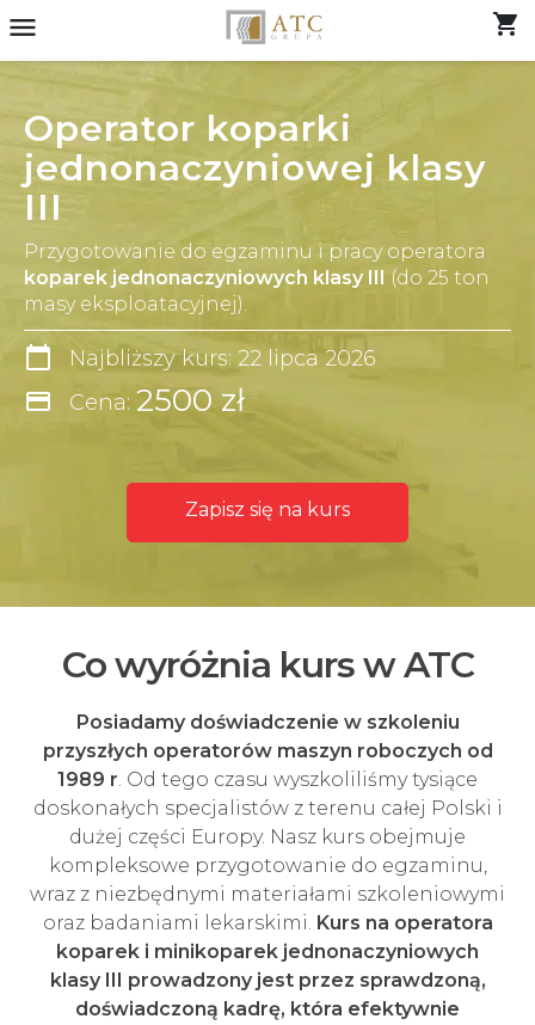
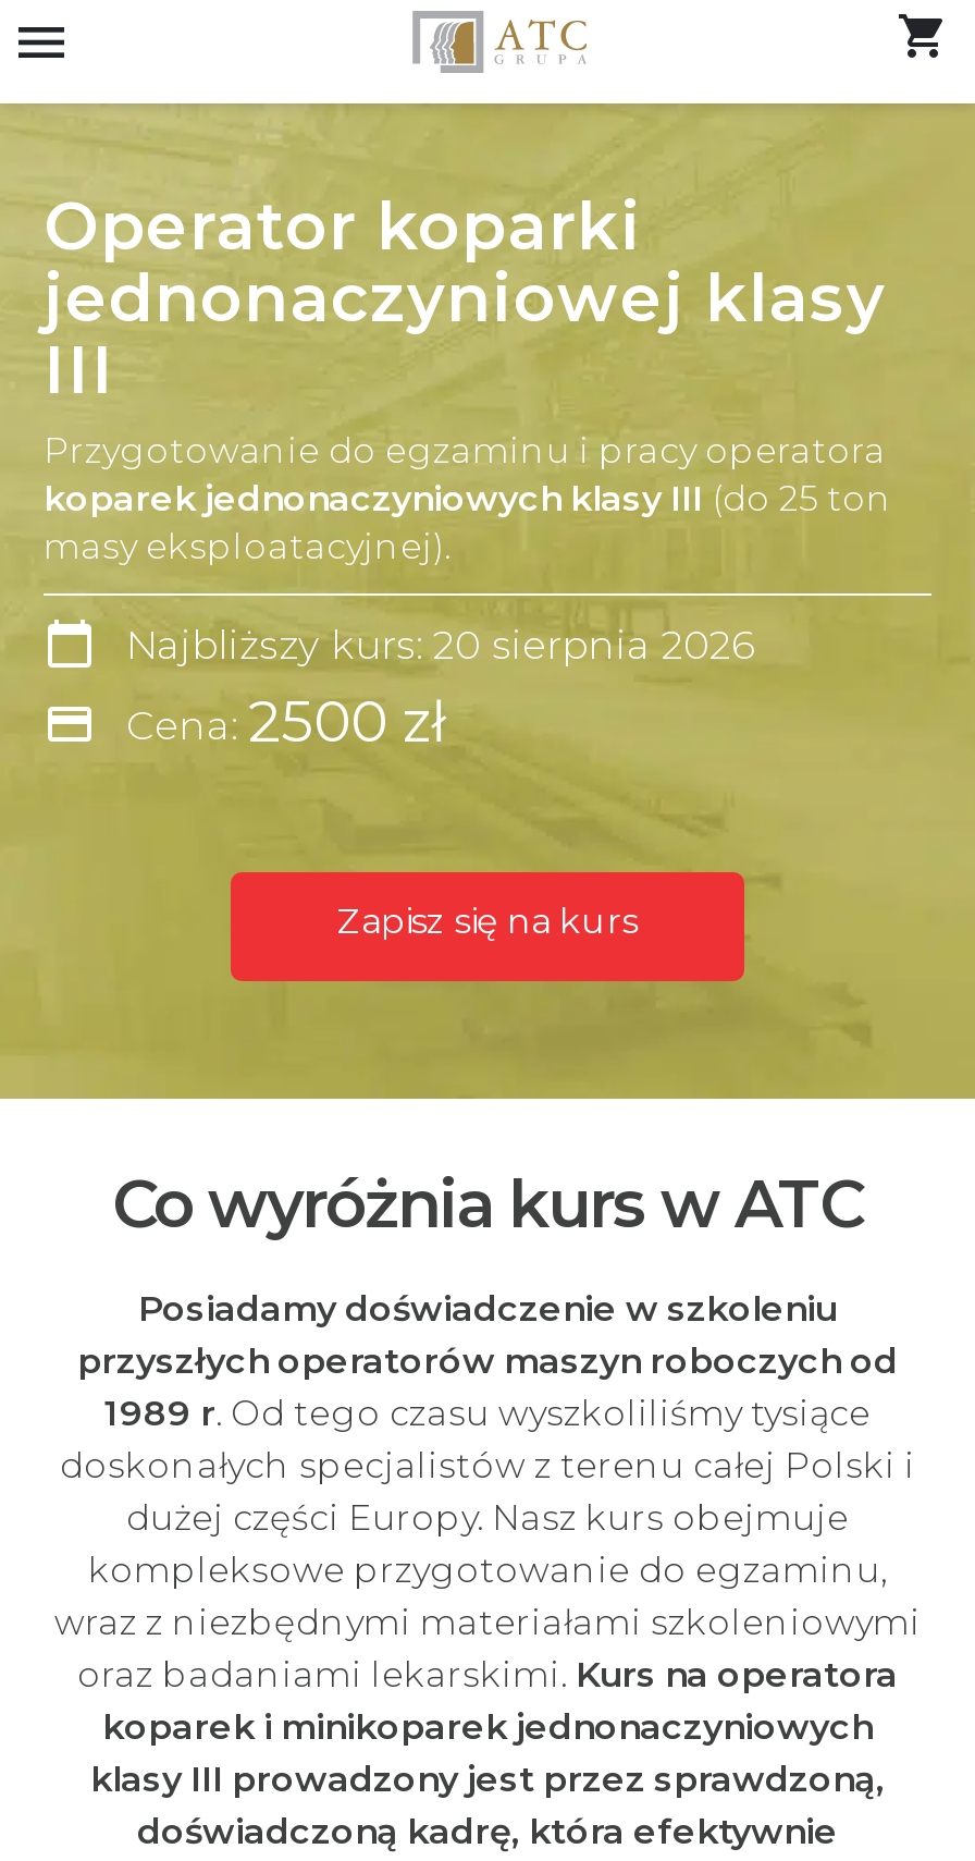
- Najbliższy kurs: 22 lipca 2026
+ Najbliższy kurs: 20 sierpnia 2026
